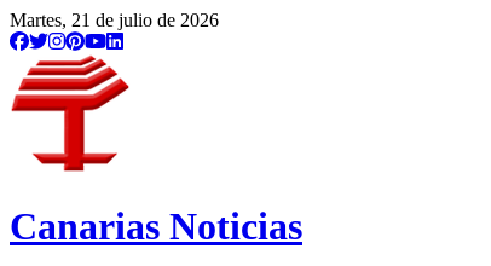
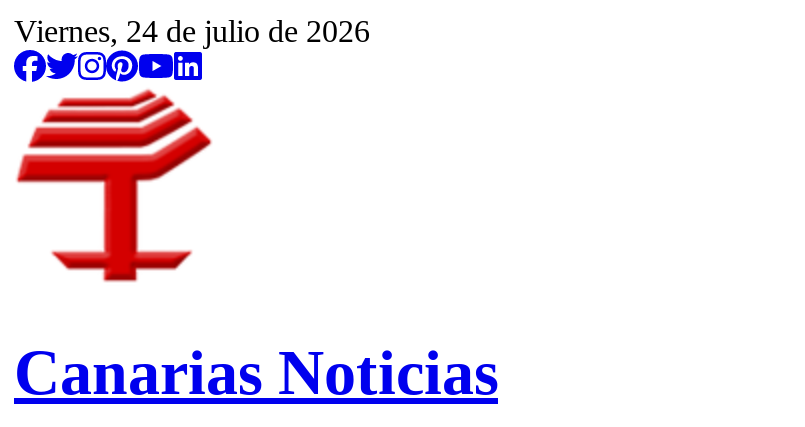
- Martes, 21 de julio de 2026
+ Viernes, 24 de julio de 2026
